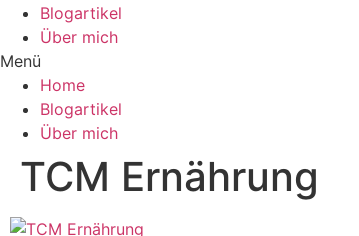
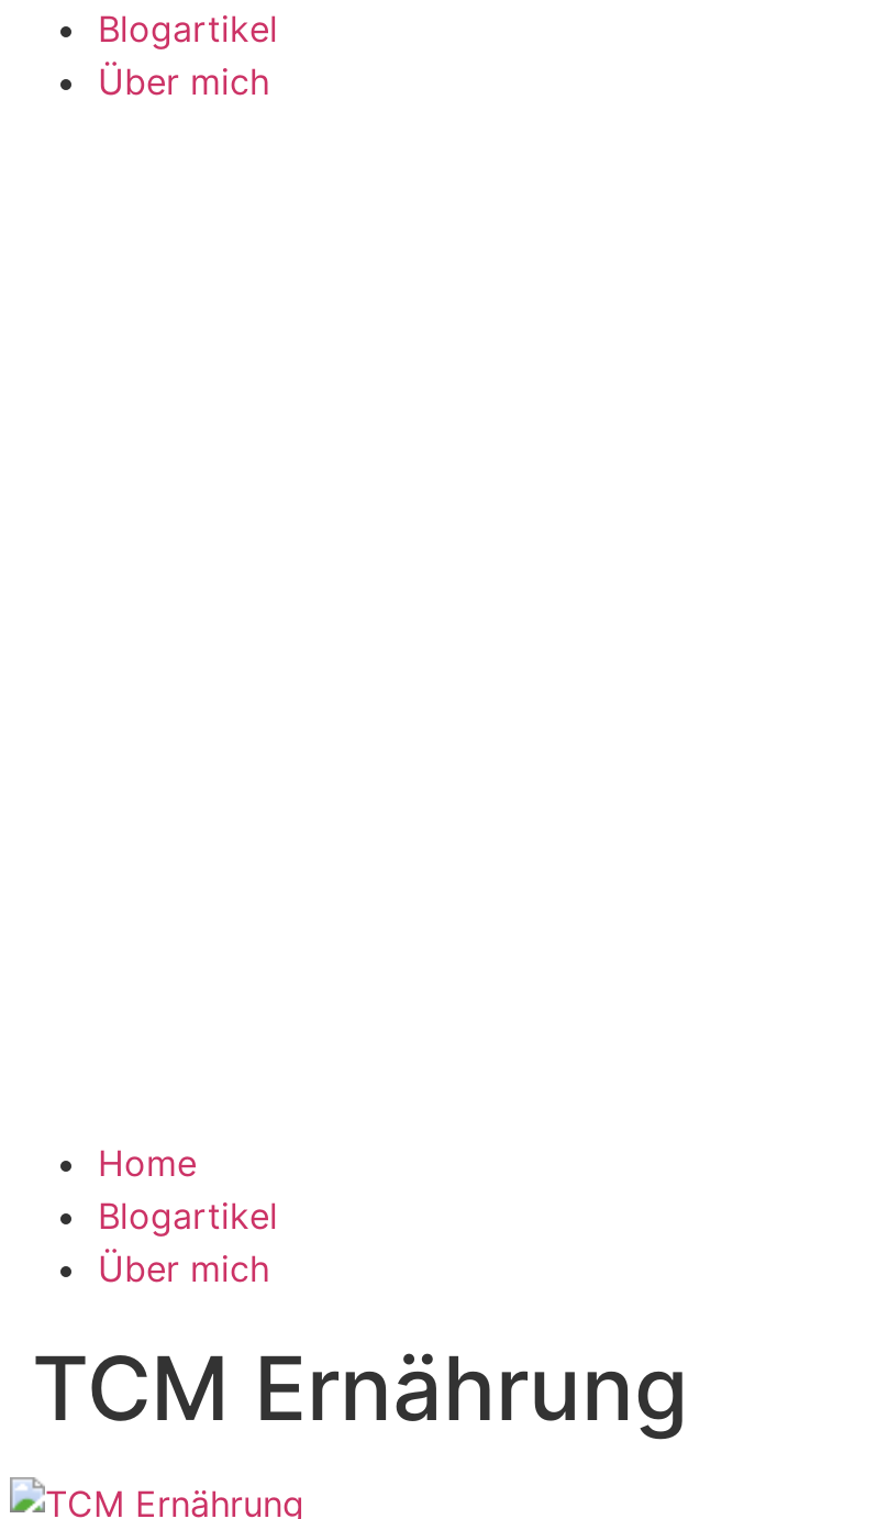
- Menü
